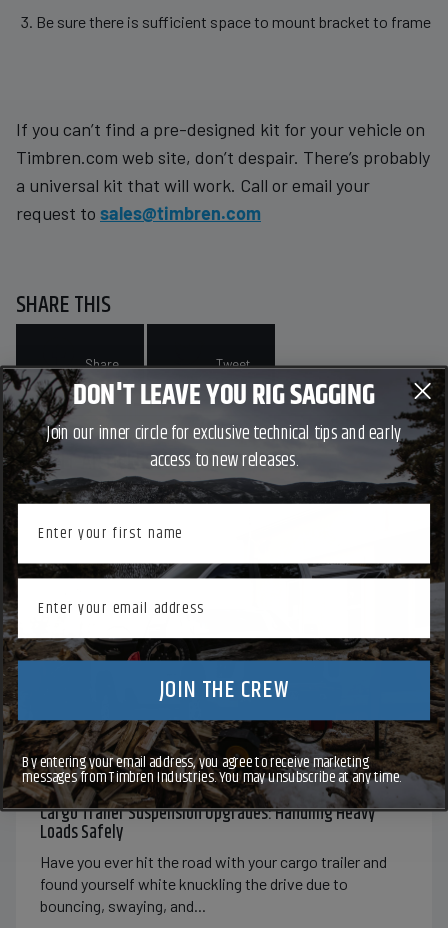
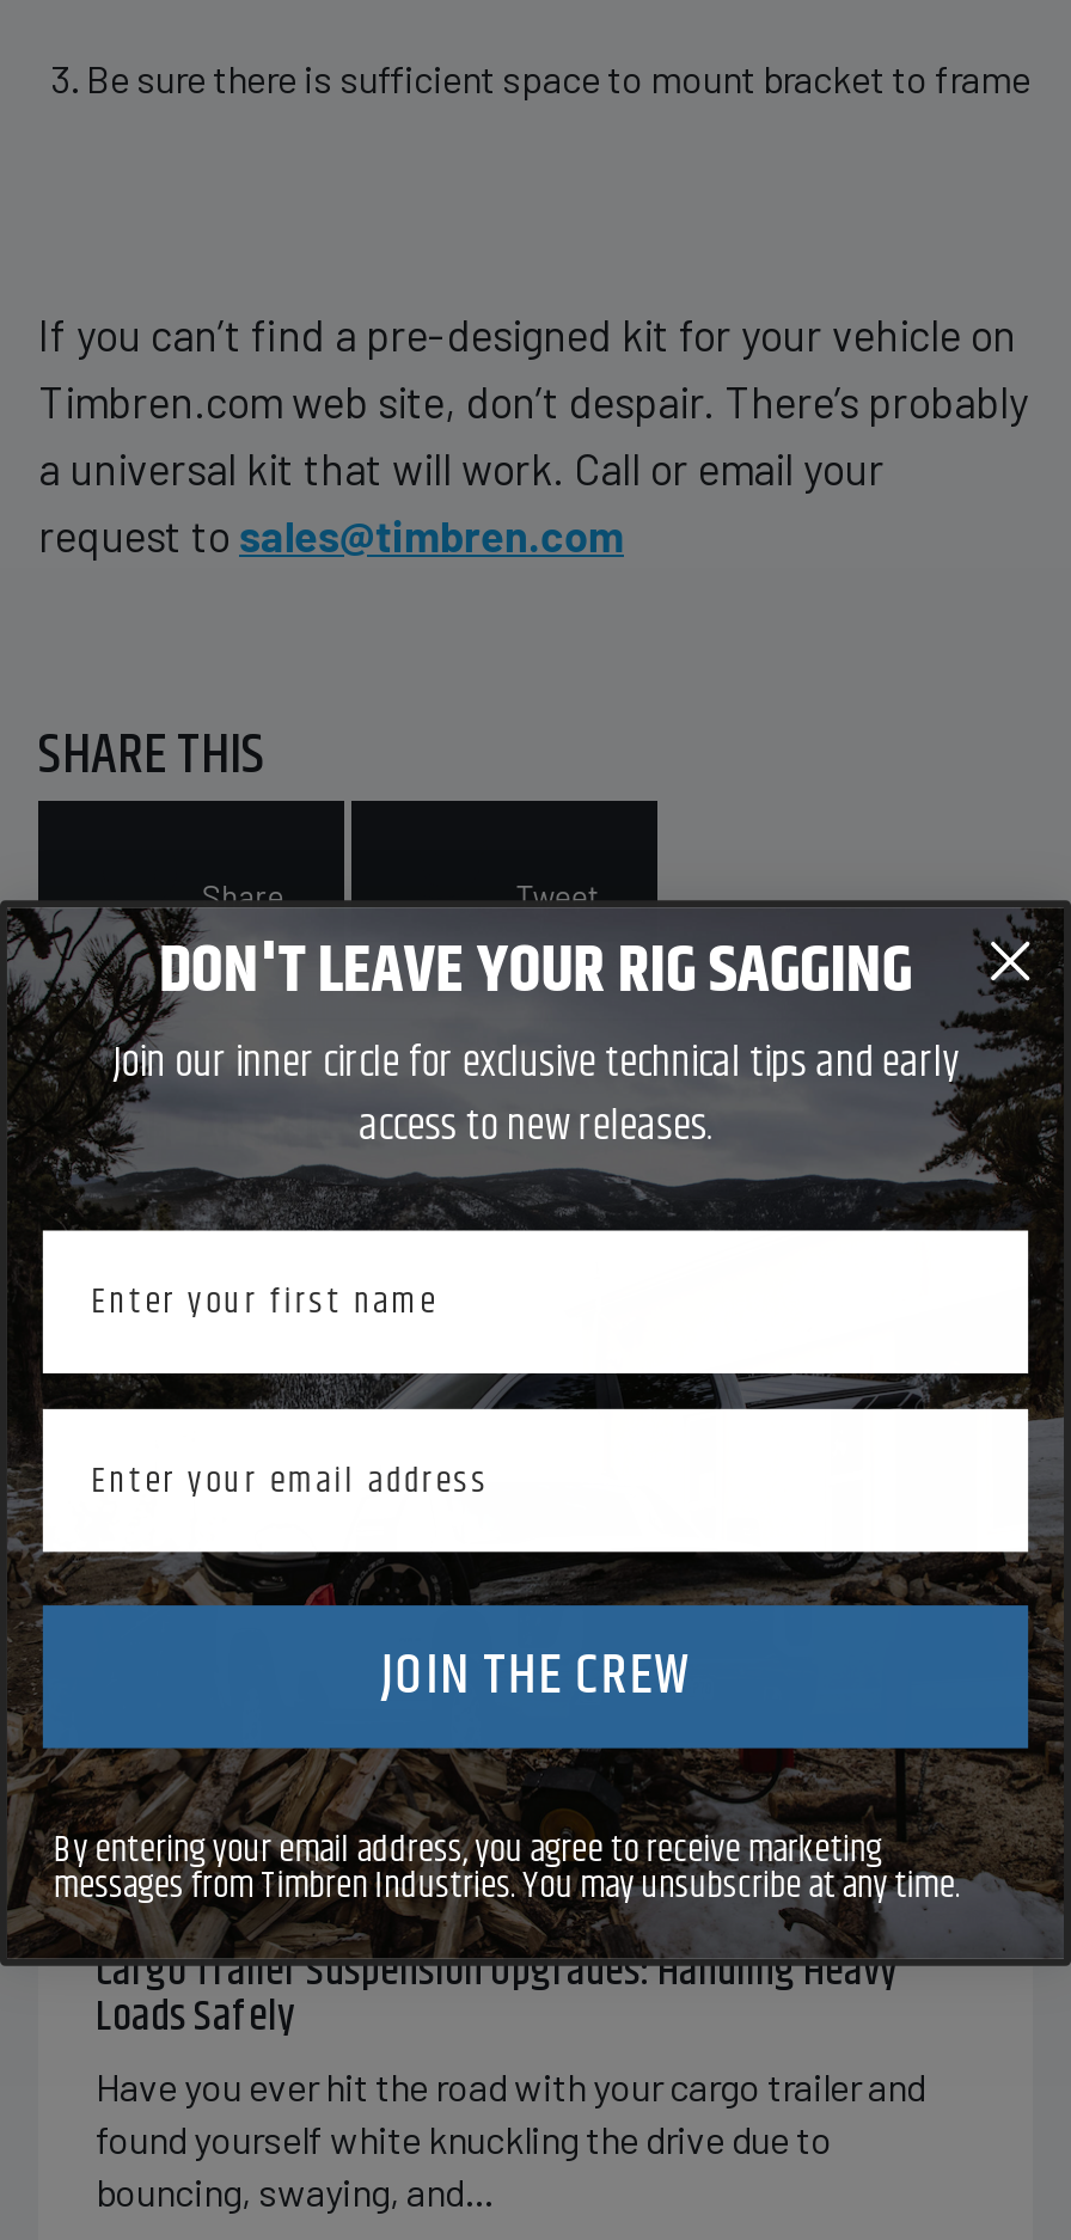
- DON'T LEAVE YOU RIG SAGGING
+ DON'T LEAVE YOUR RIG SAGGING
